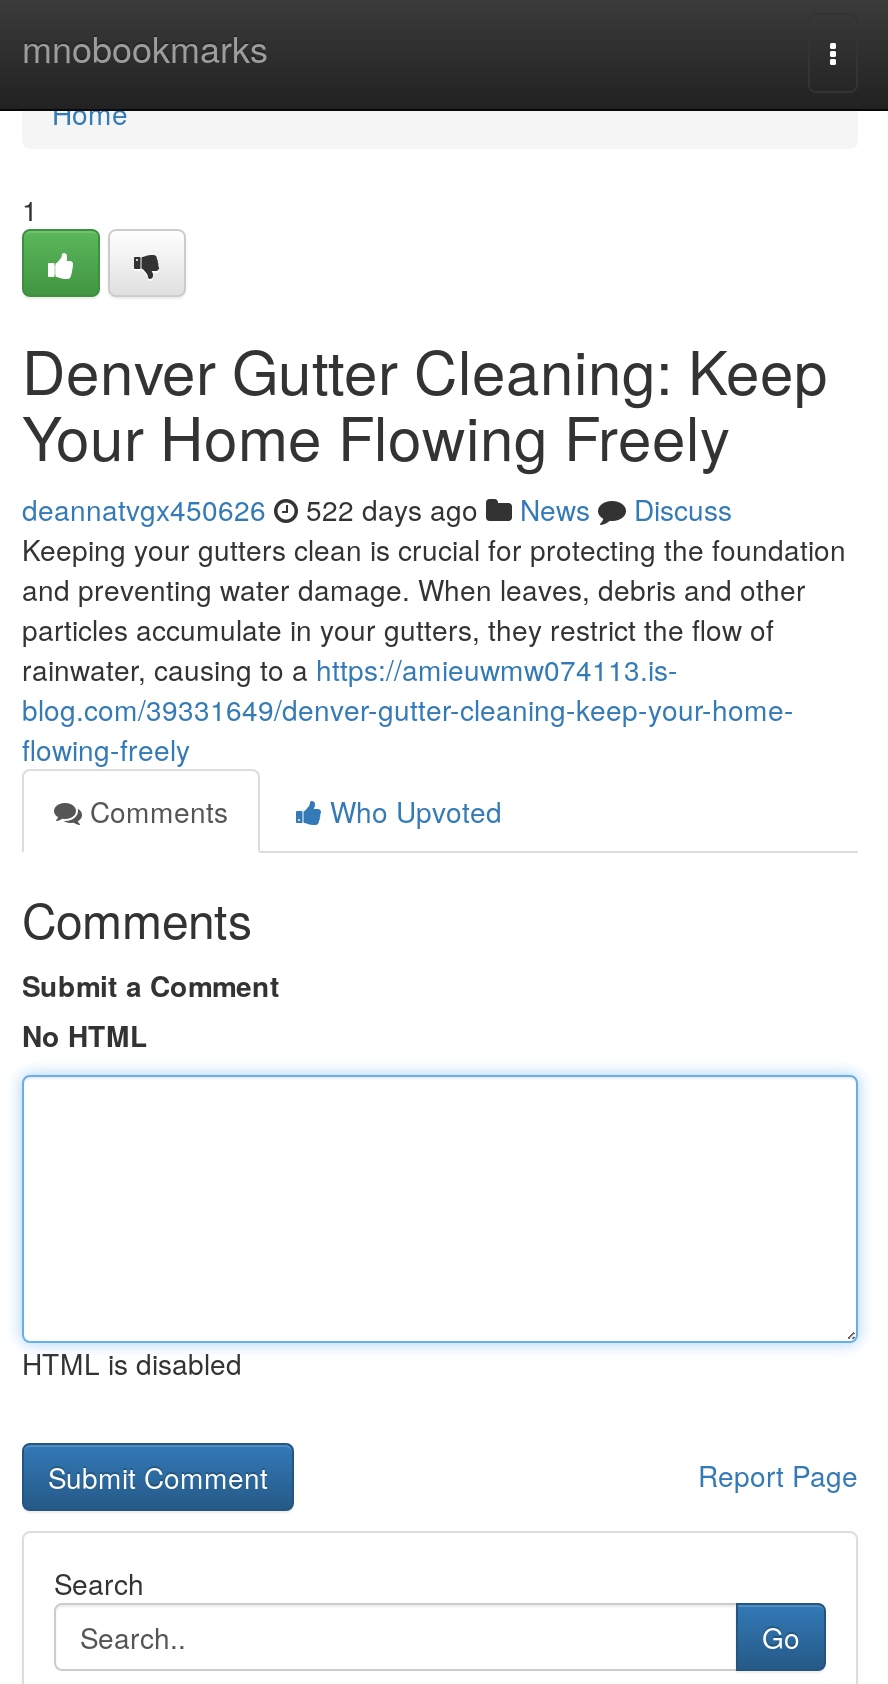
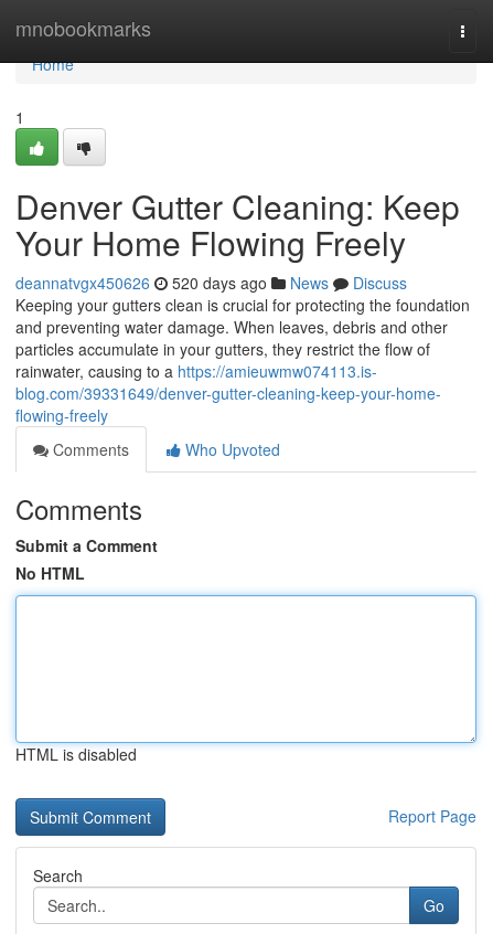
- deannatvgx450626 522 days ago News Discuss
+ deannatvgx450626 520 days ago News Discuss
